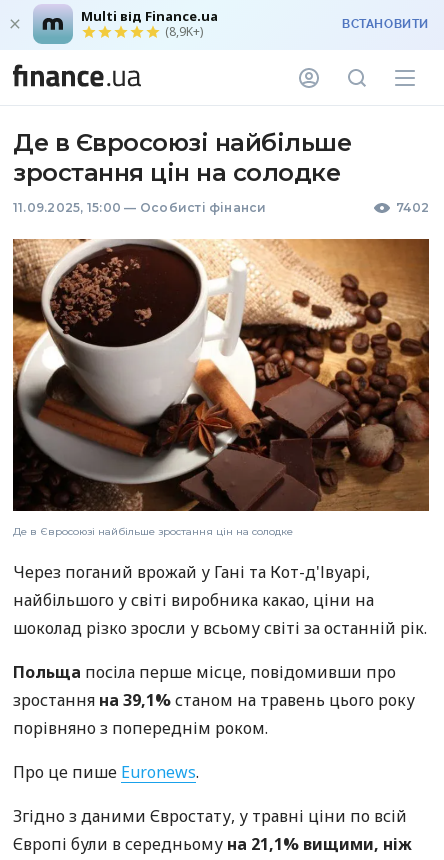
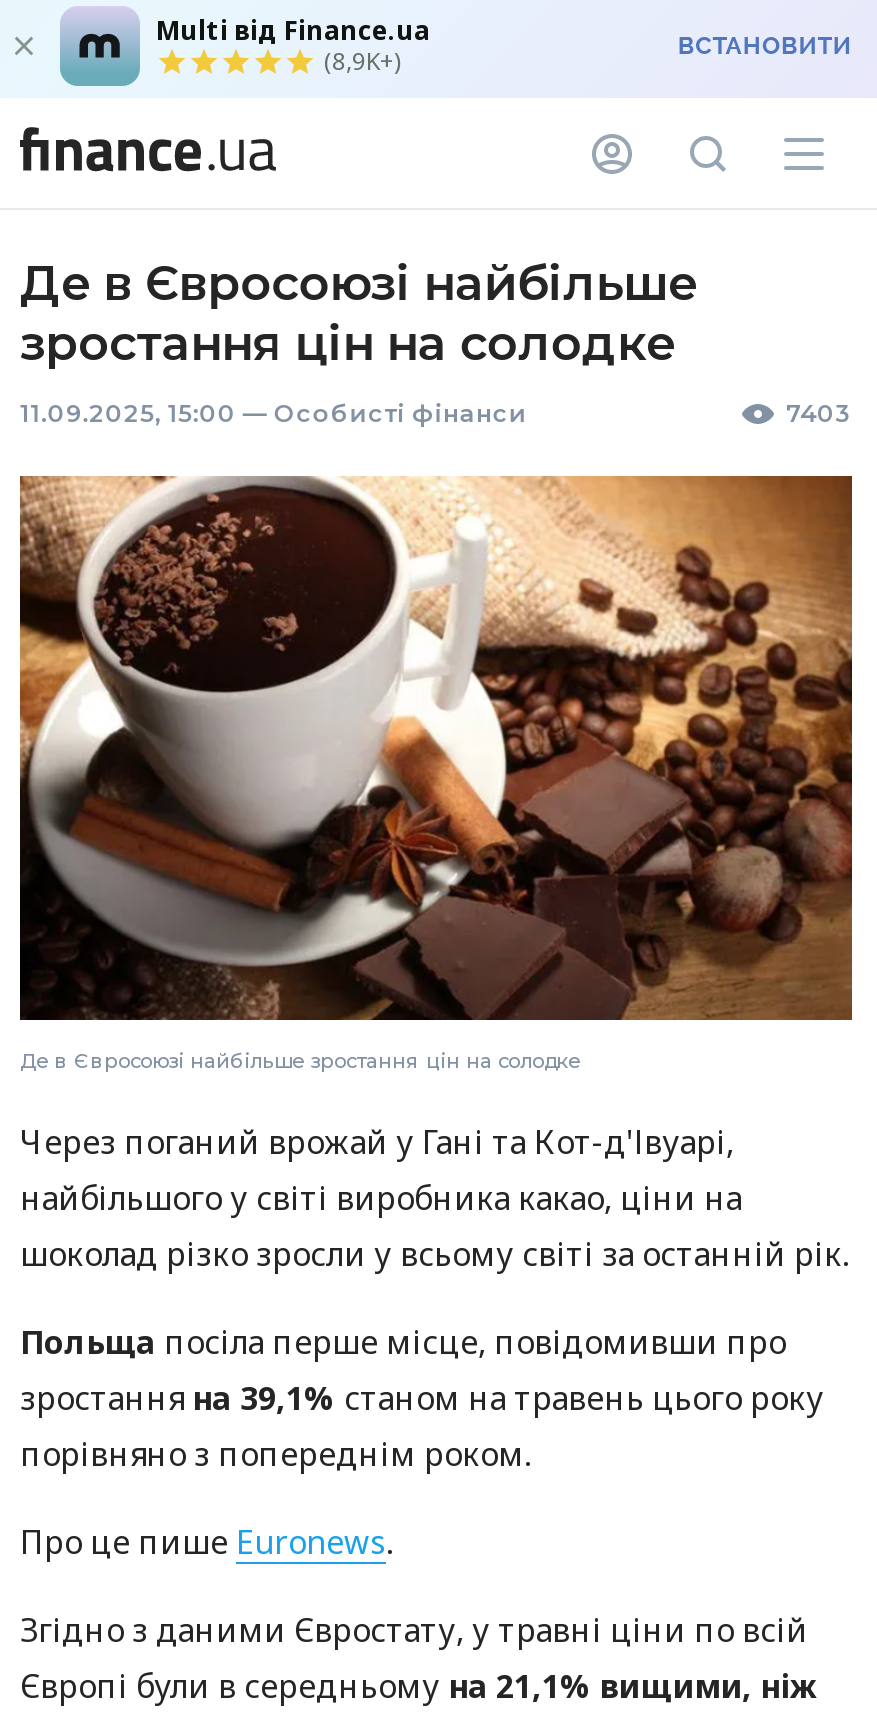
- 7402
+ 7403
